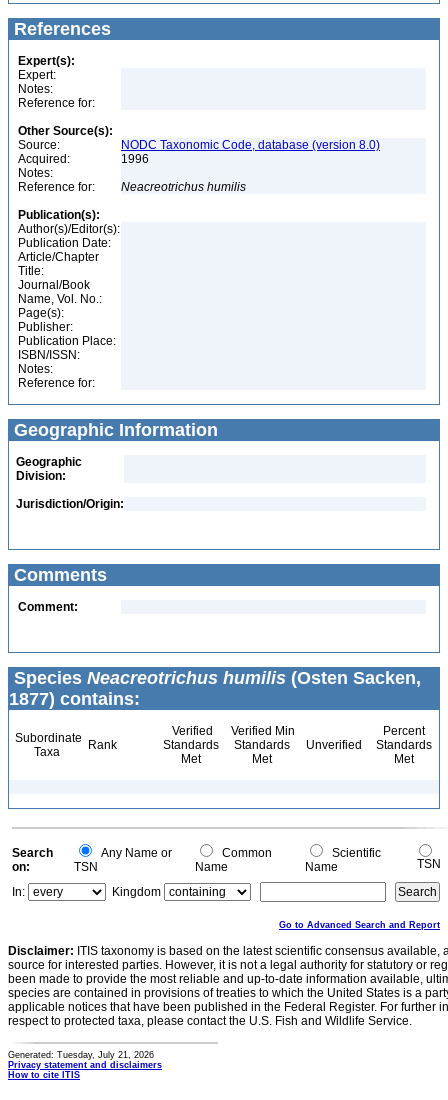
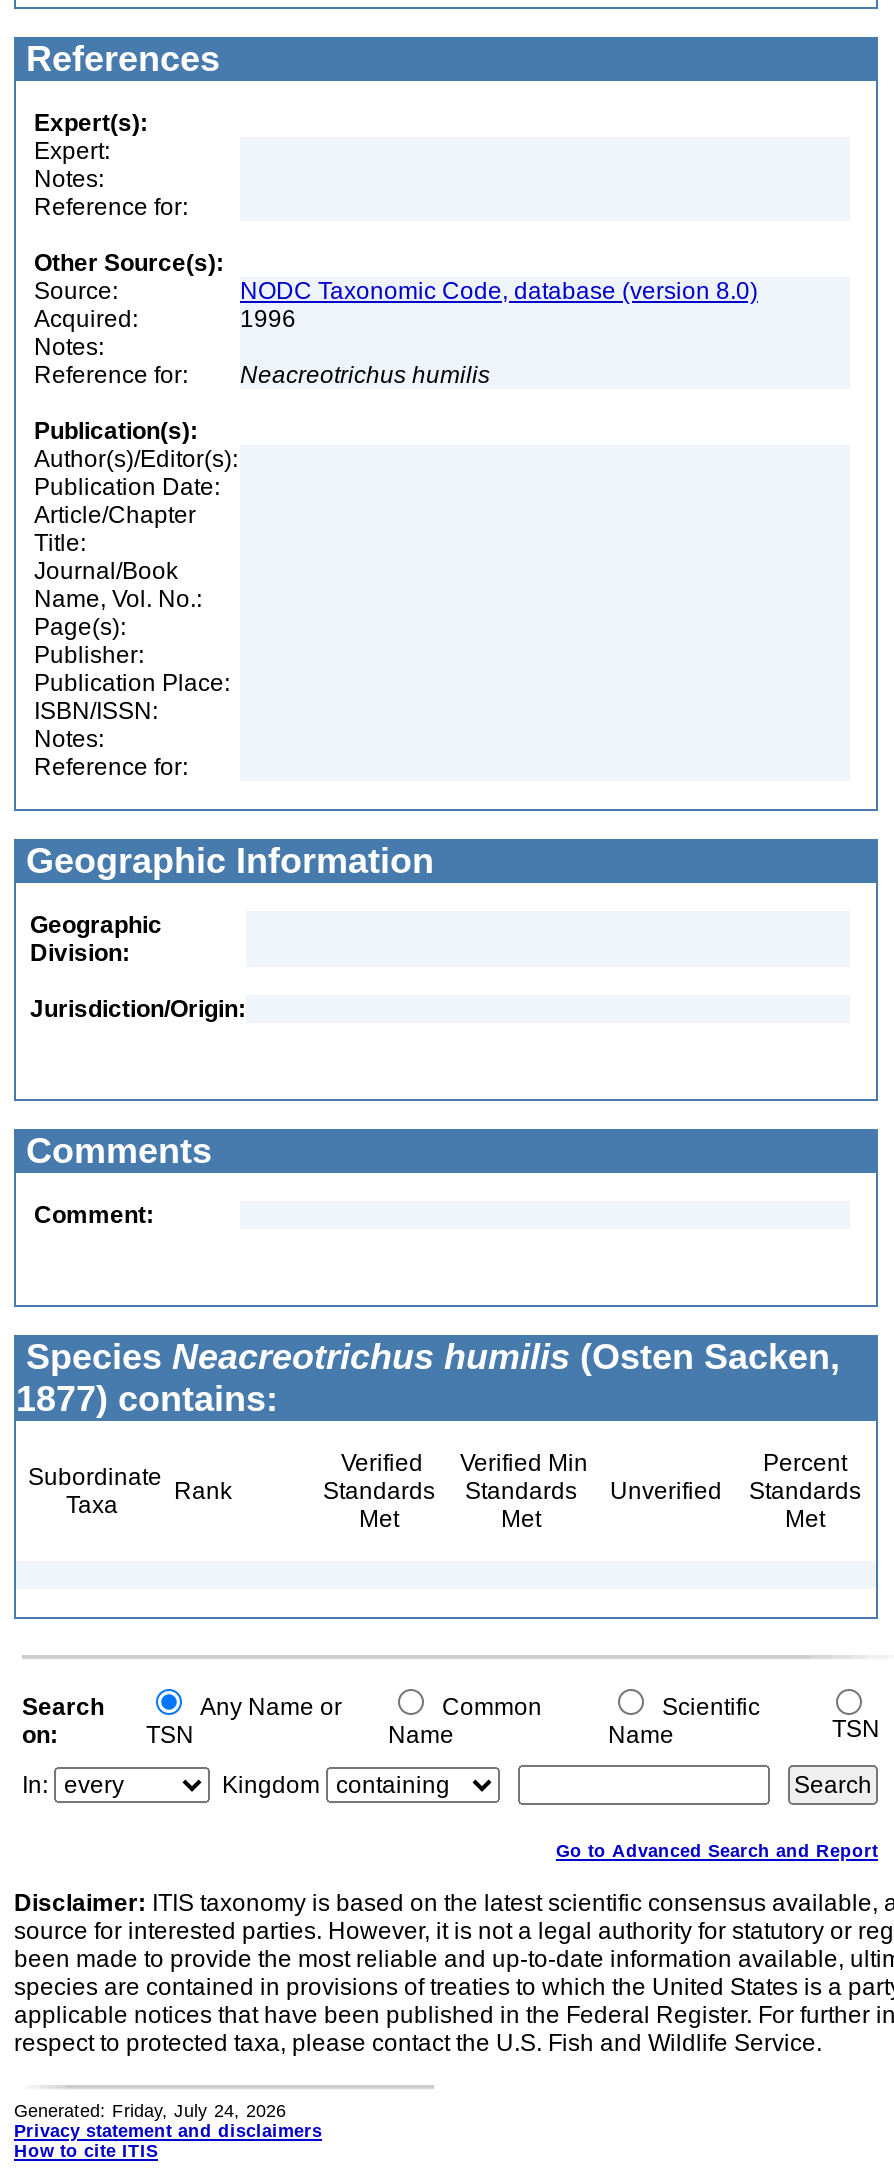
- Generated: Tuesday, July 21, 2026
+ Generated: Friday, July 24, 2026
